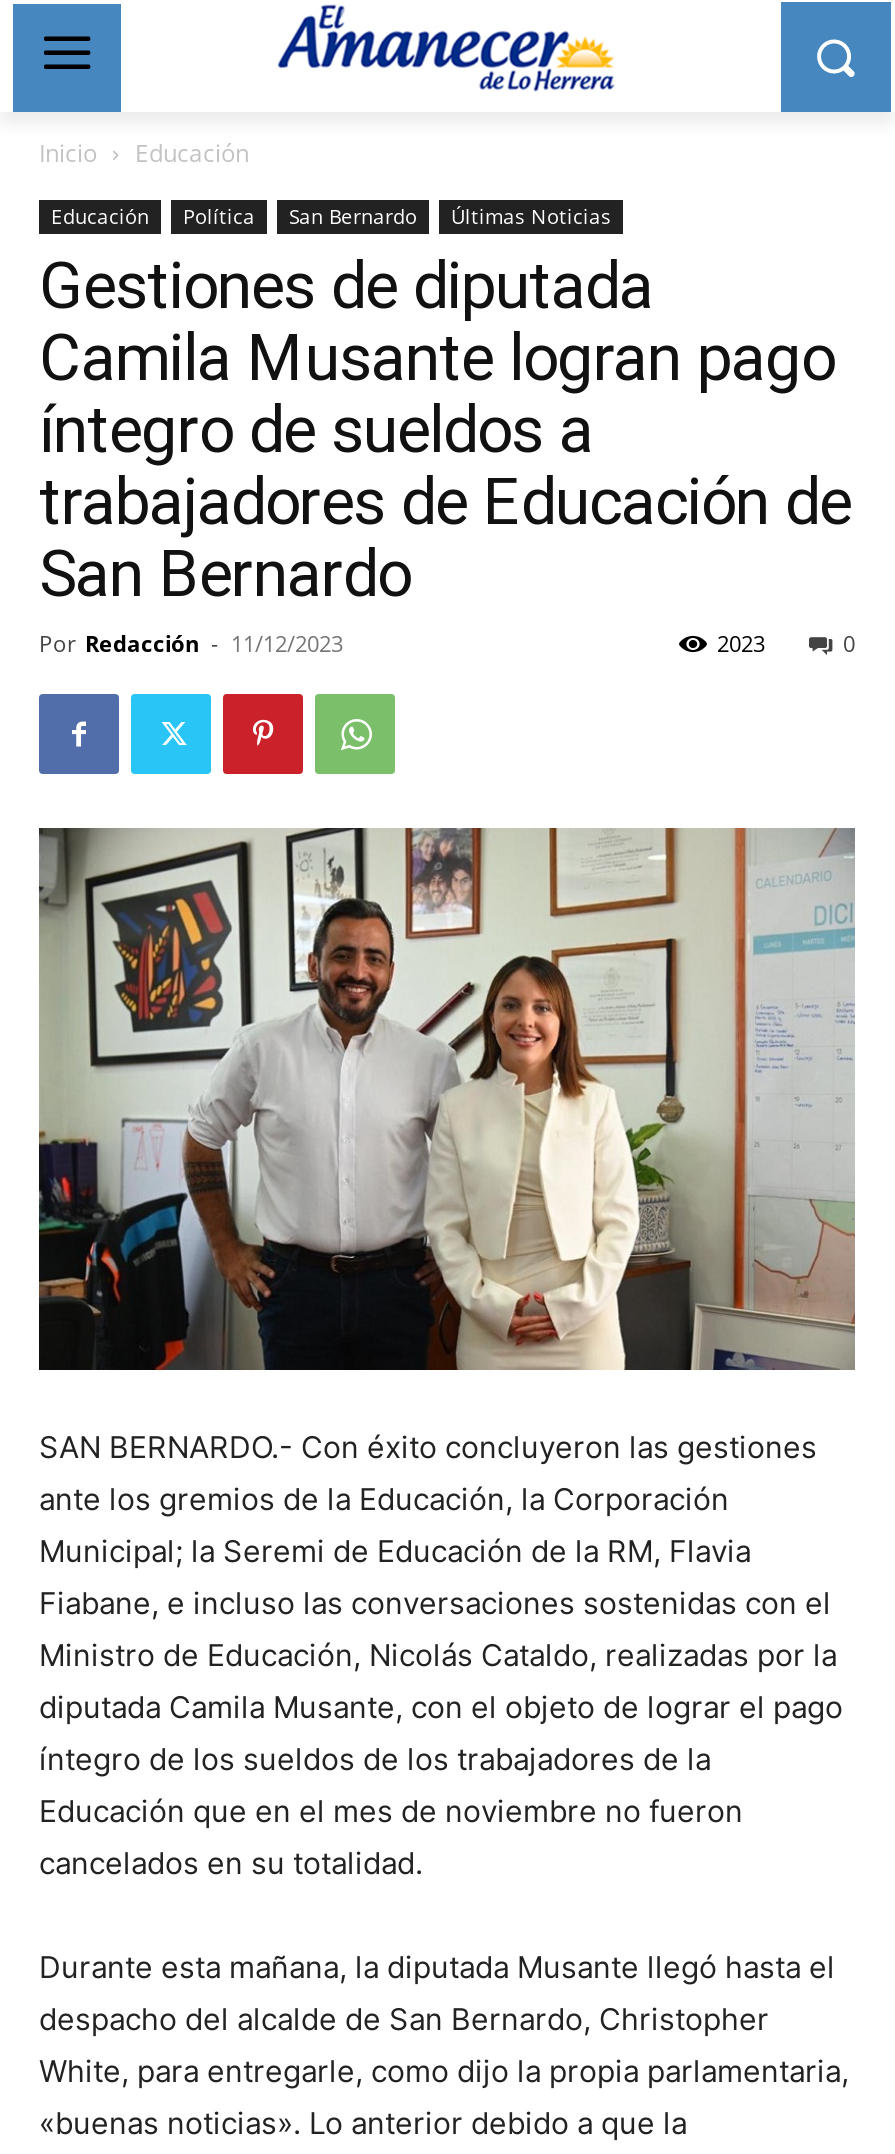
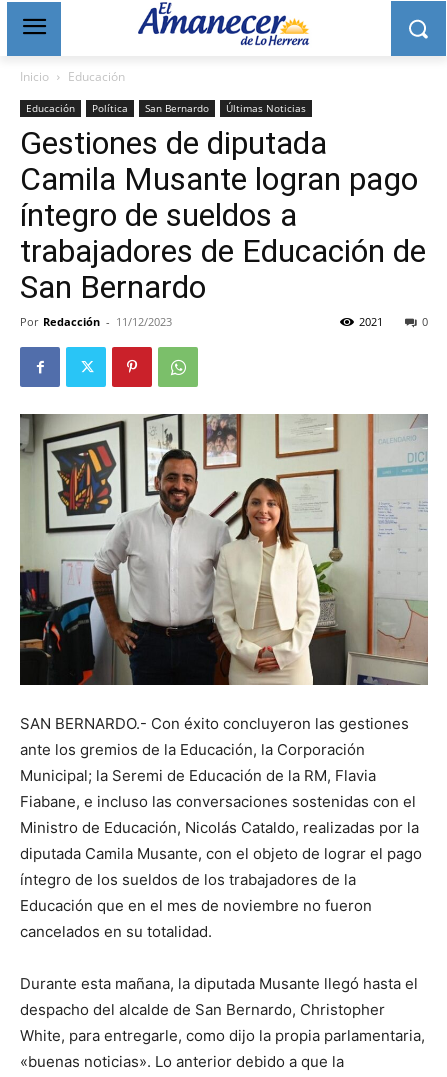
- 2023
+ 2021
